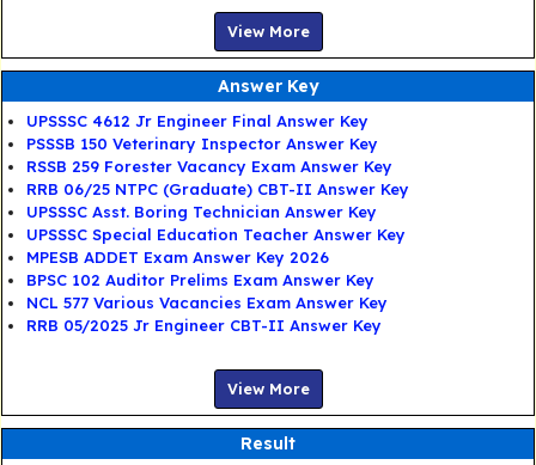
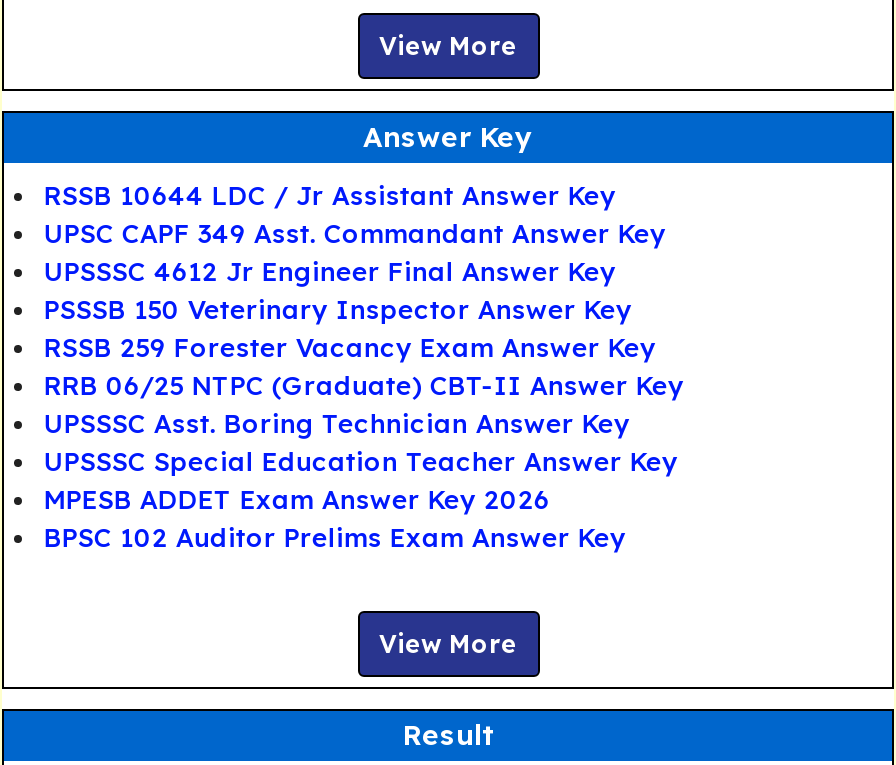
+ RSSB 10644 LDC / Jr Assistant Answer Key
+ UPSC CAPF 349 Asst. Commandant Answer Key

moved down: UPSSSC 4612 Jr Engineer Final Answer Key | PSSSB 150 Veterinary Inspector Answer Key | RSSB 259 Forester Vacancy Exam Answer Key | RRB 06/25 NTPC (Graduate) CBT-II Answer Key | UPSSSC Asst. Boring Technician Answer Key | UPSSSC Special Education Teacher Answer Key | MPESB ADDET Exam Answer Key 2026 | BPSC 102 Auditor Prelims Exam Answer Key

- NCL 577 Various Vacancies Exam Answer Key
- RRB 05/2025 Jr Engineer CBT-II Answer Key
